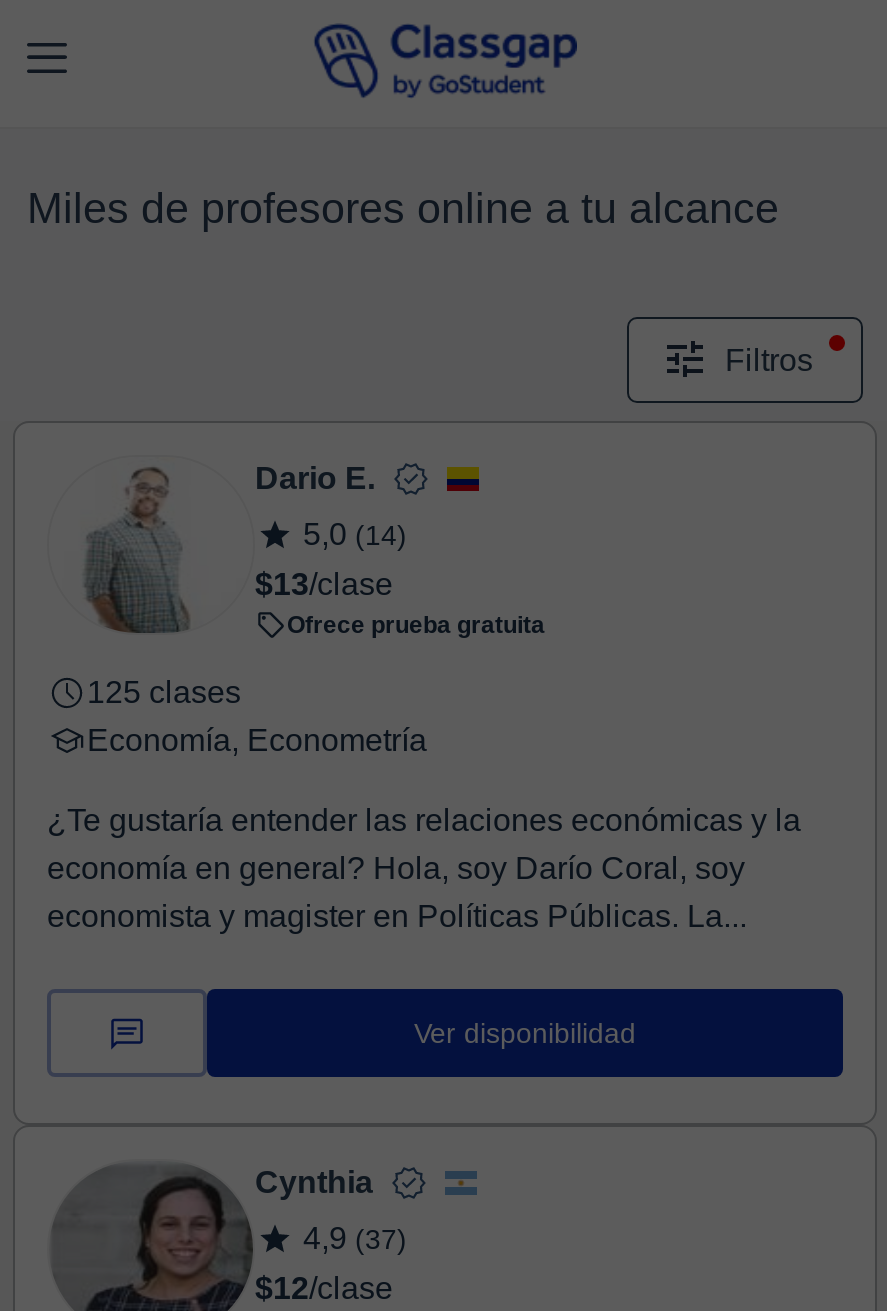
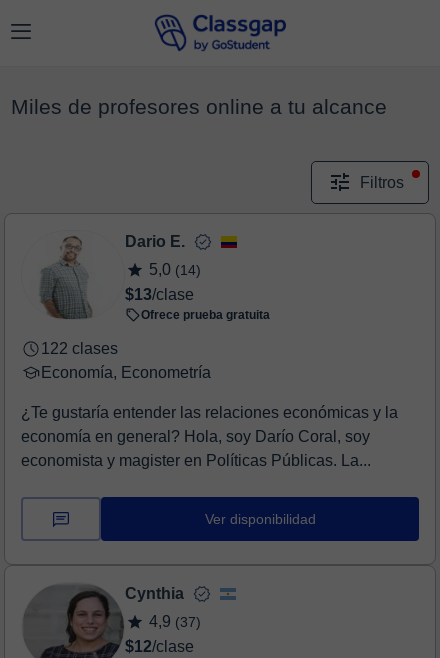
- 125 clases
+ 122 clases
